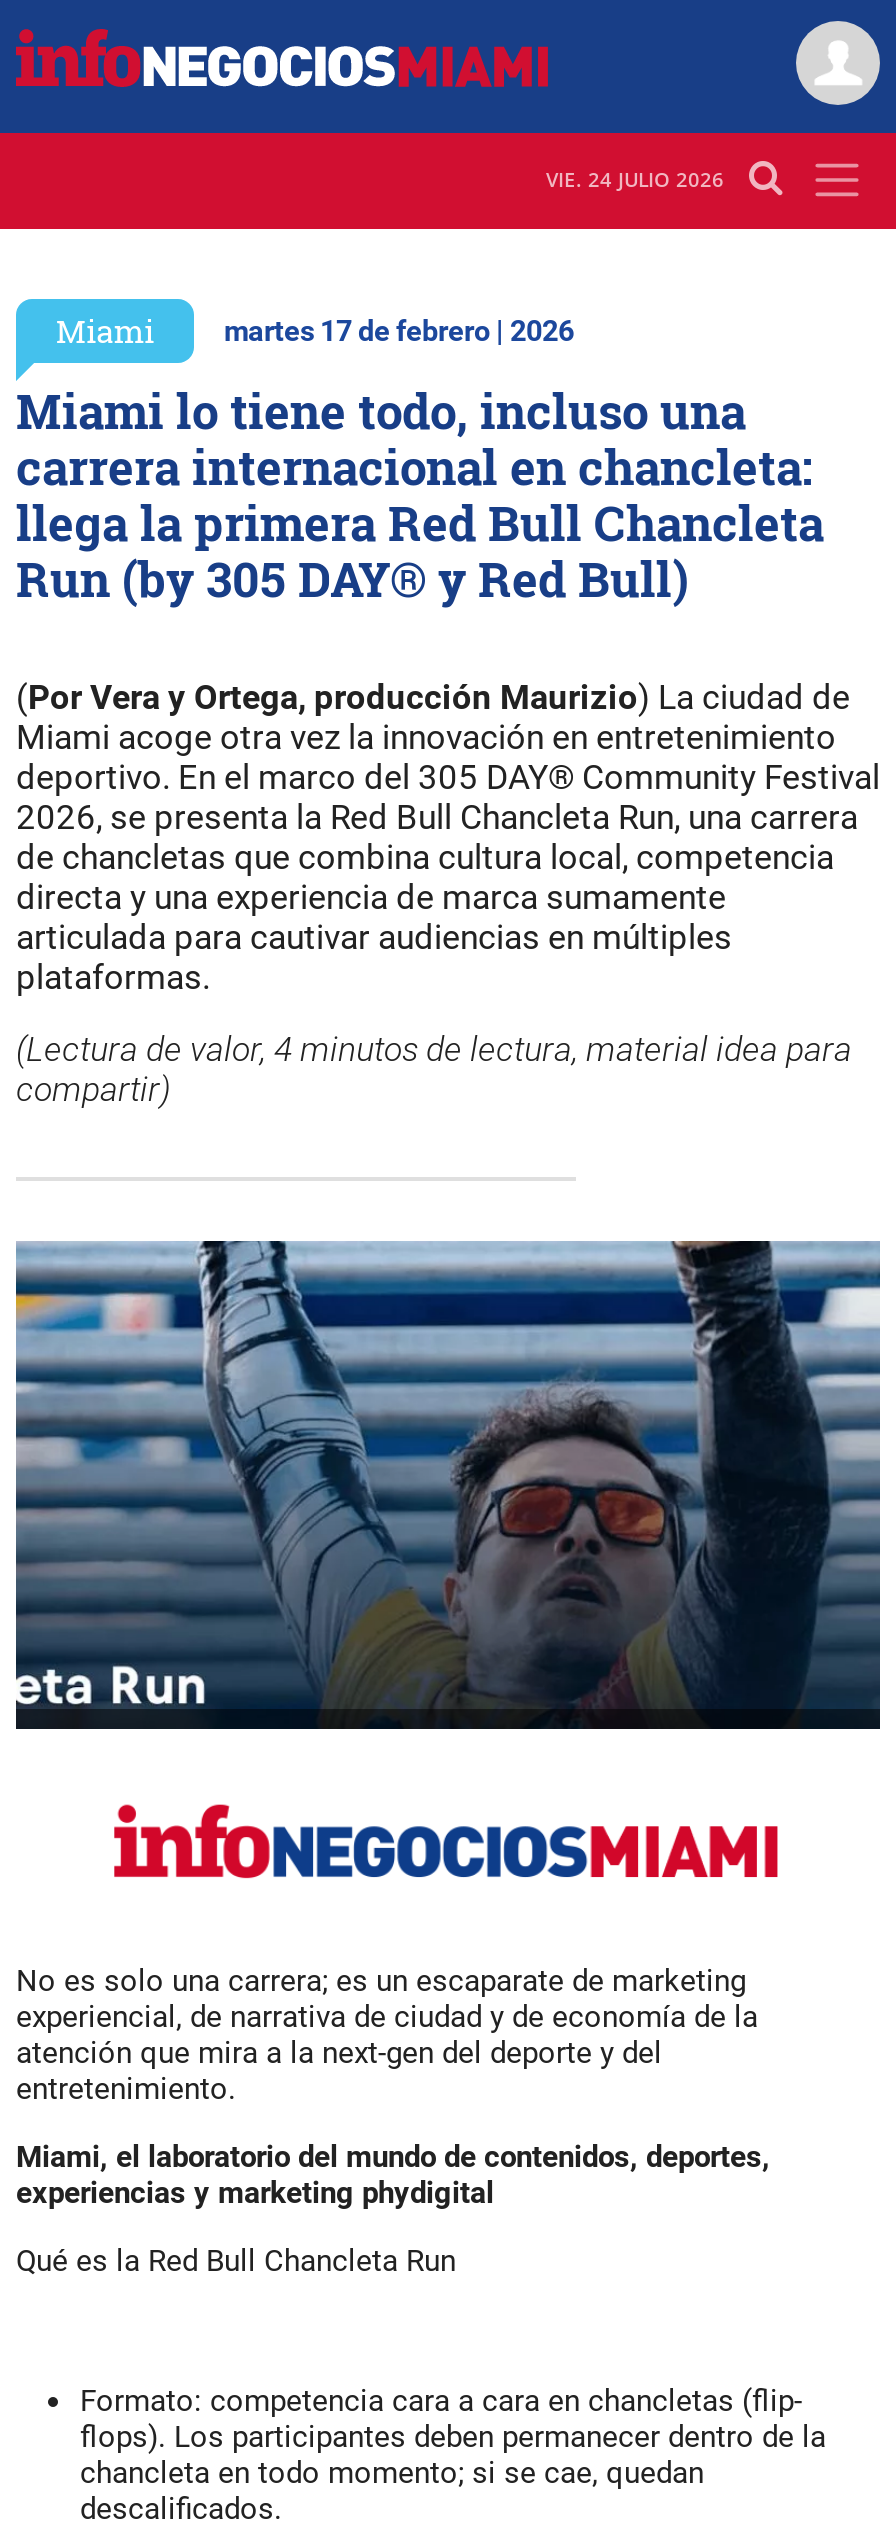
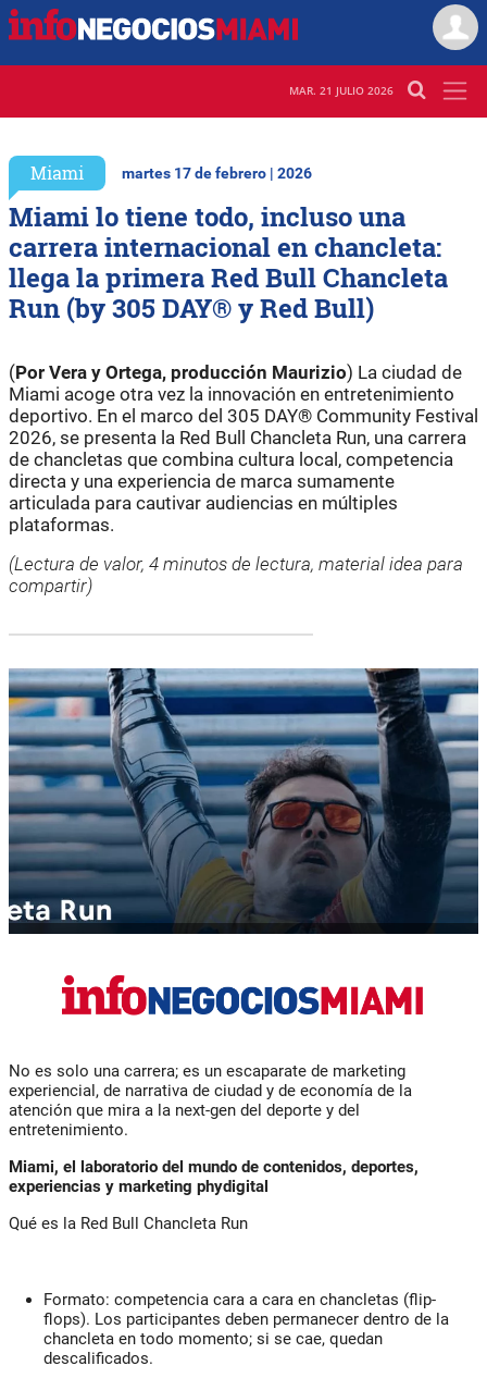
- VIE. 24 JULIO 2026
+ MAR. 21 JULIO 2026
